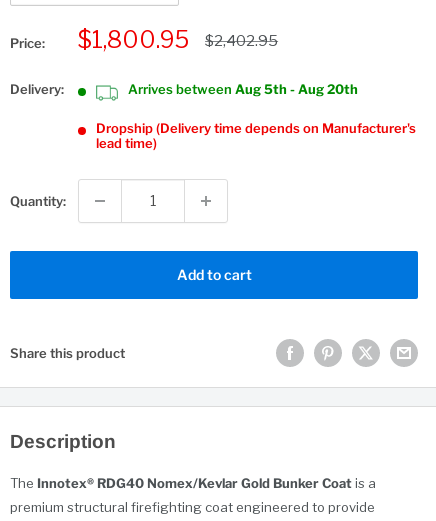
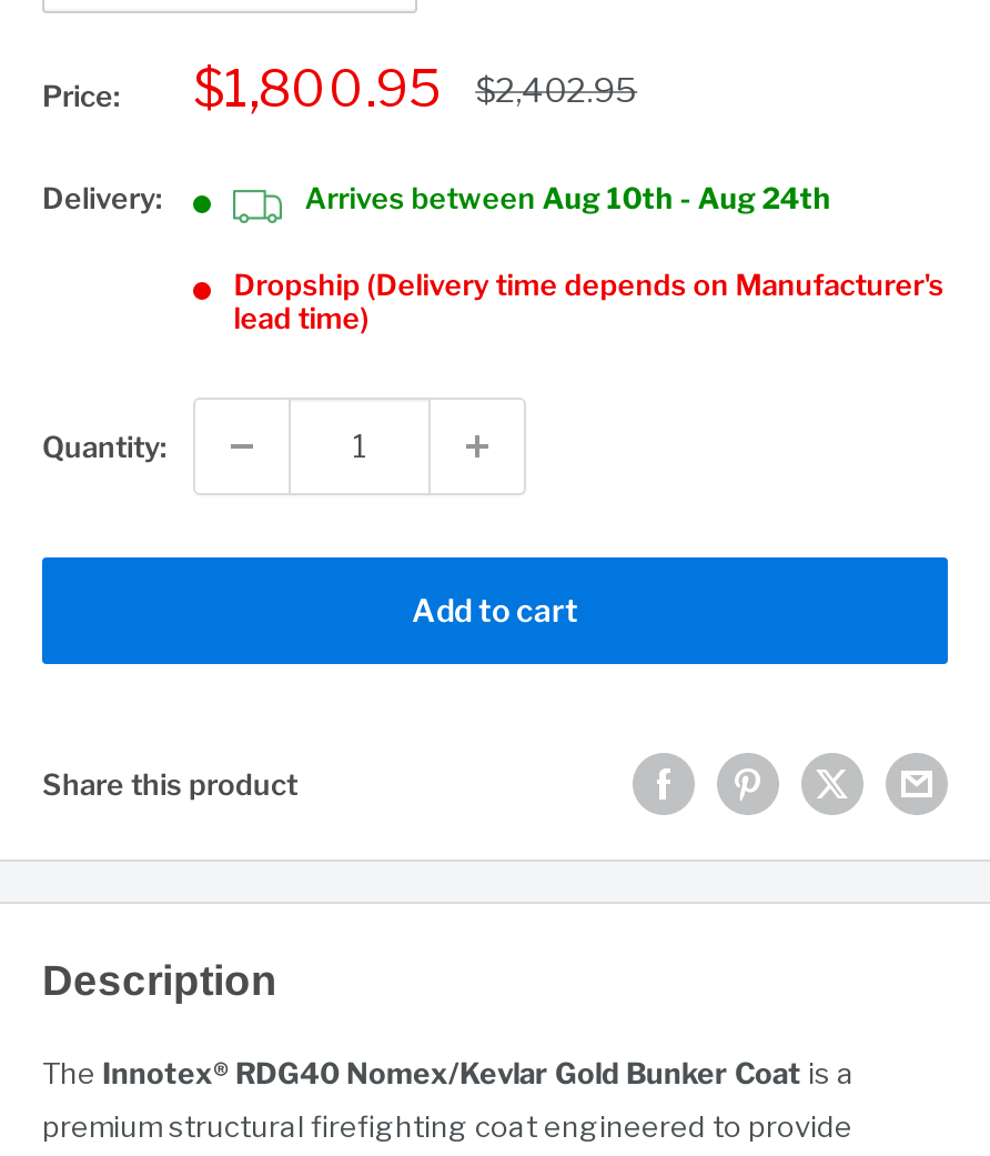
- Arrives between Aug 5th - Aug 20th
+ Arrives between Aug 10th - Aug 24th
